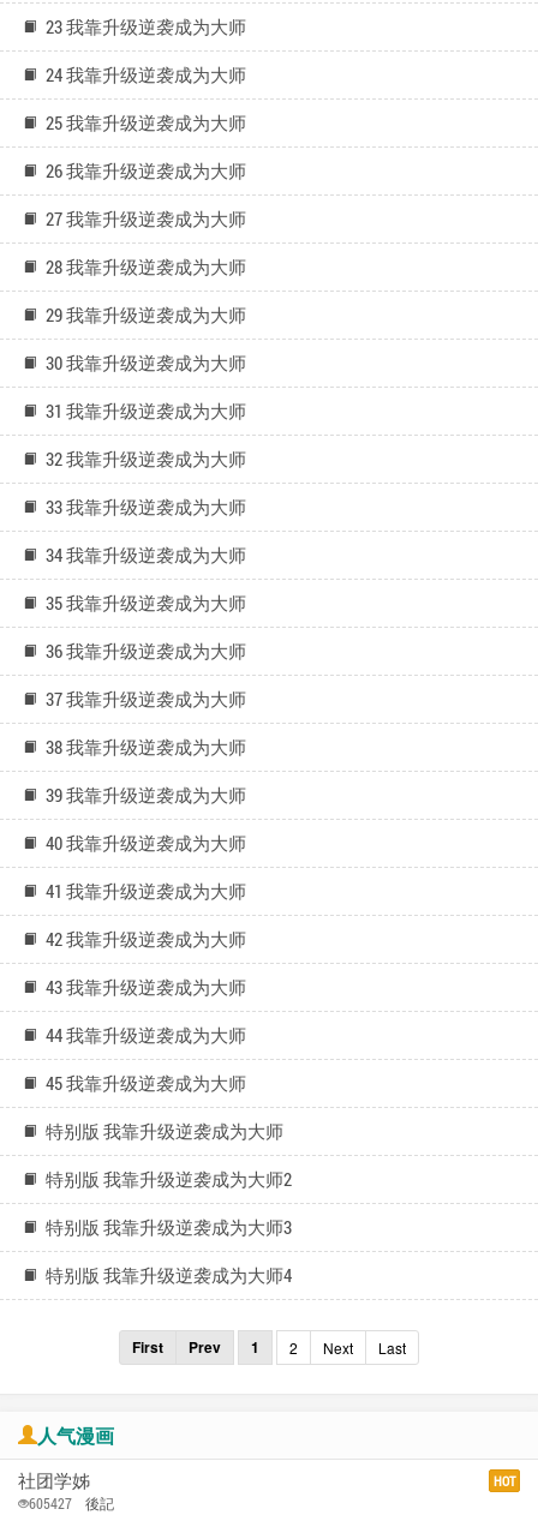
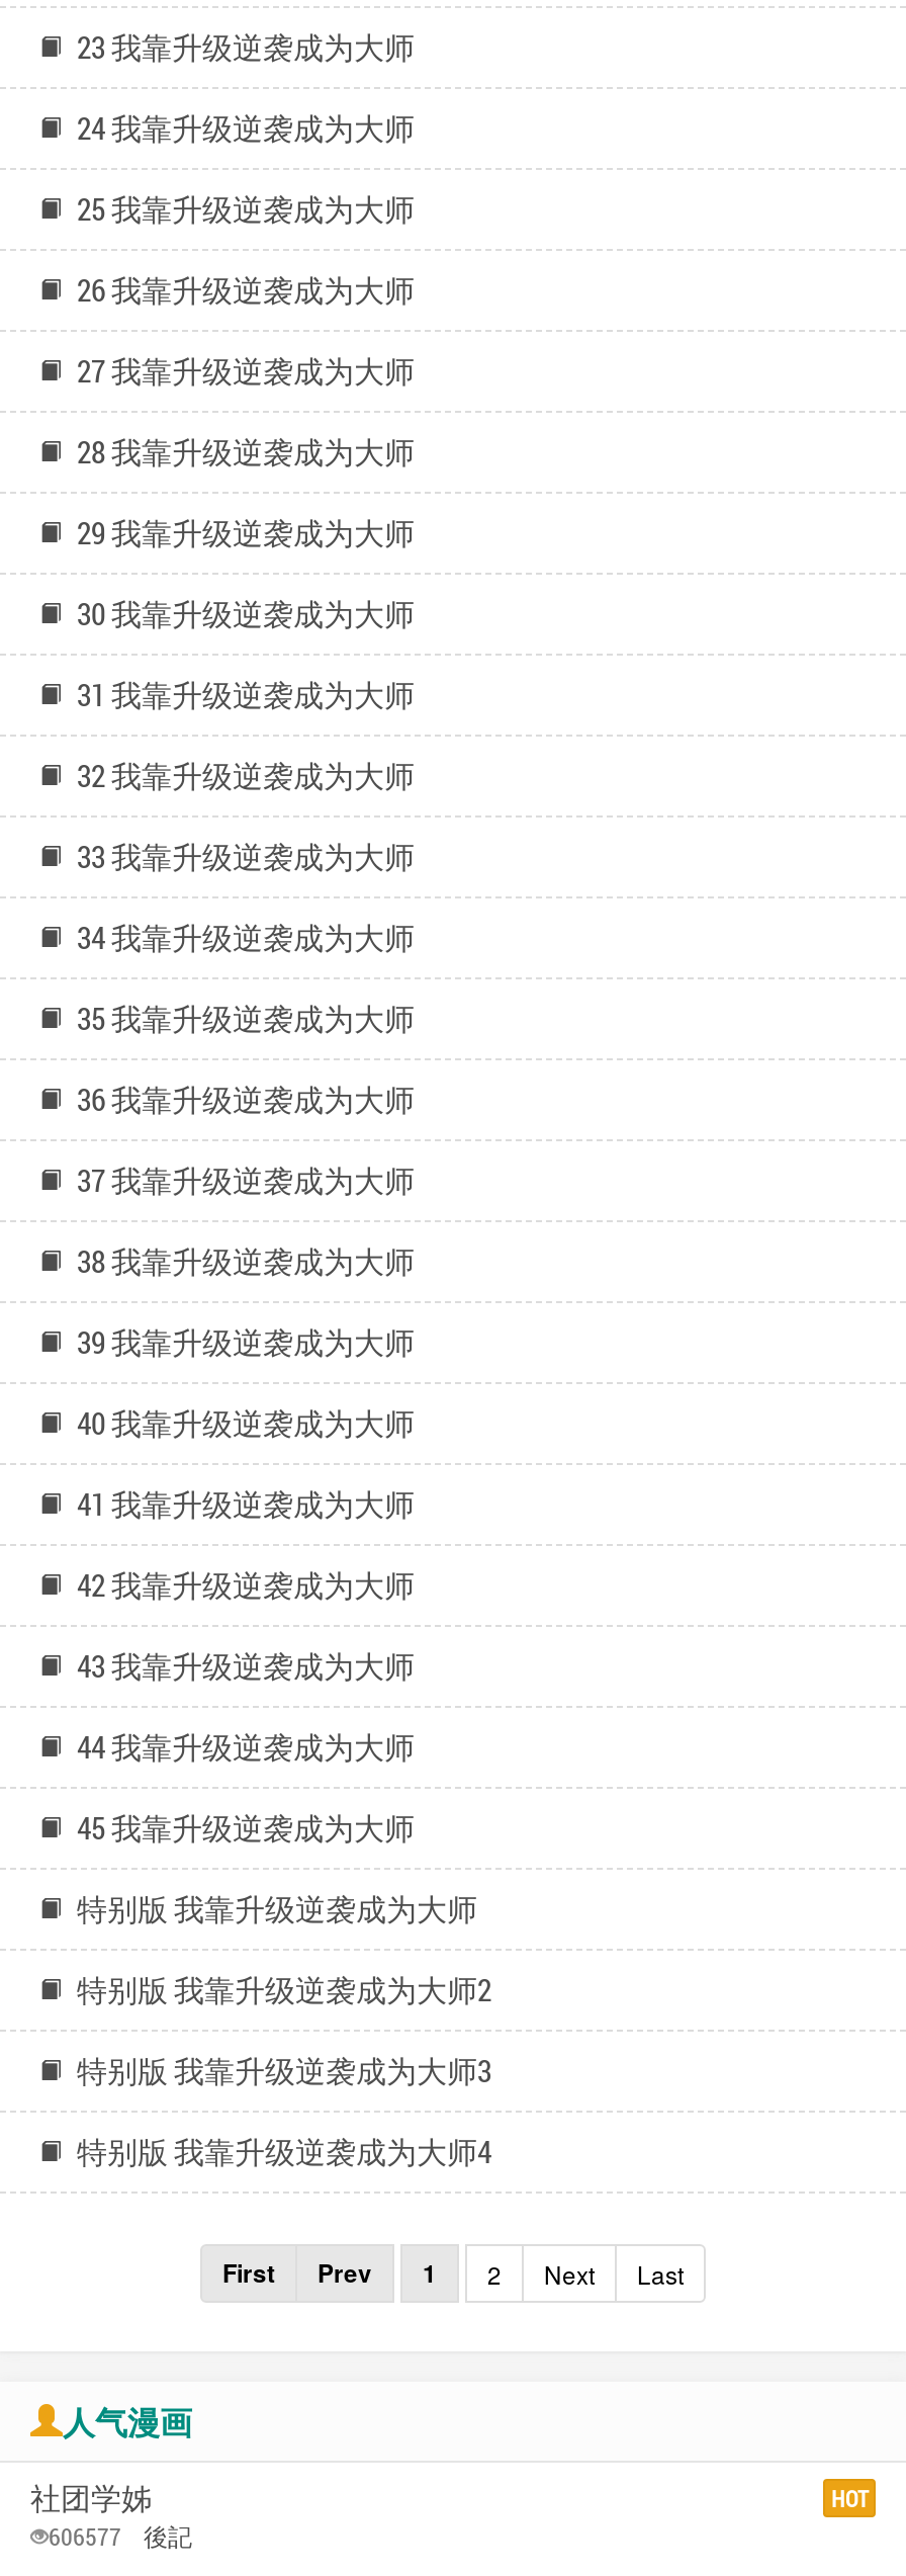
- 605427 後記
+ 606577 後記
